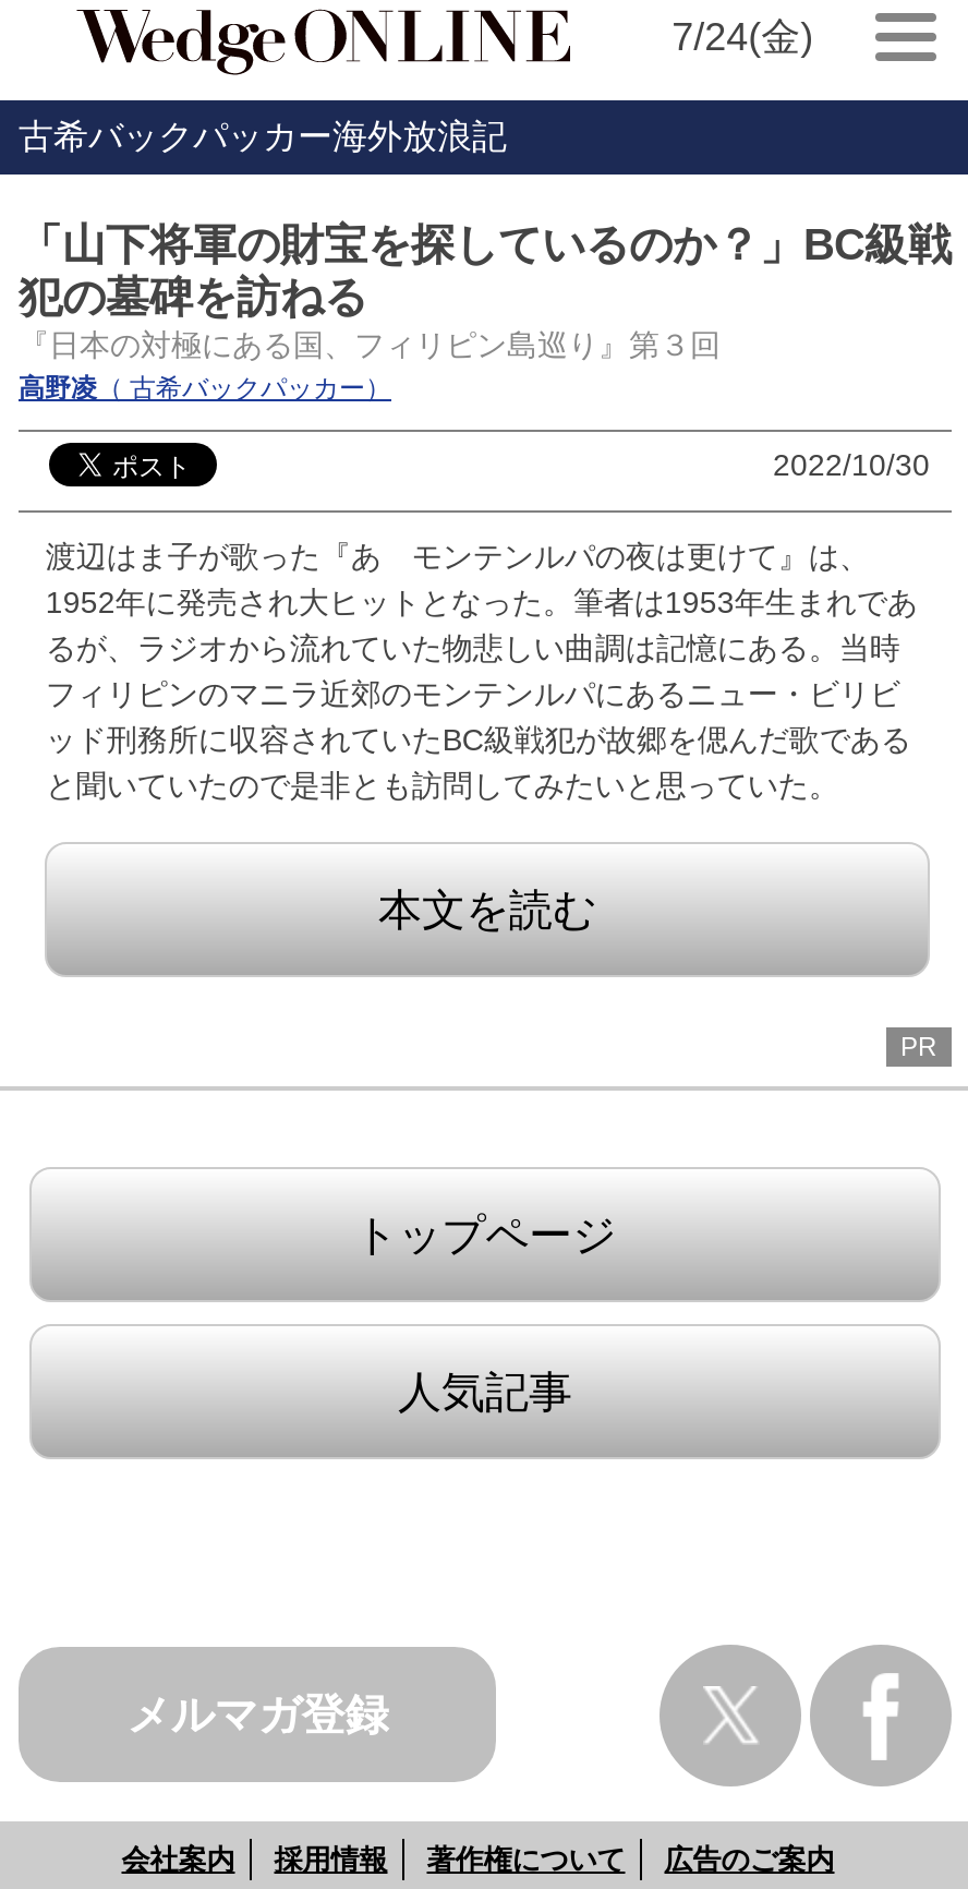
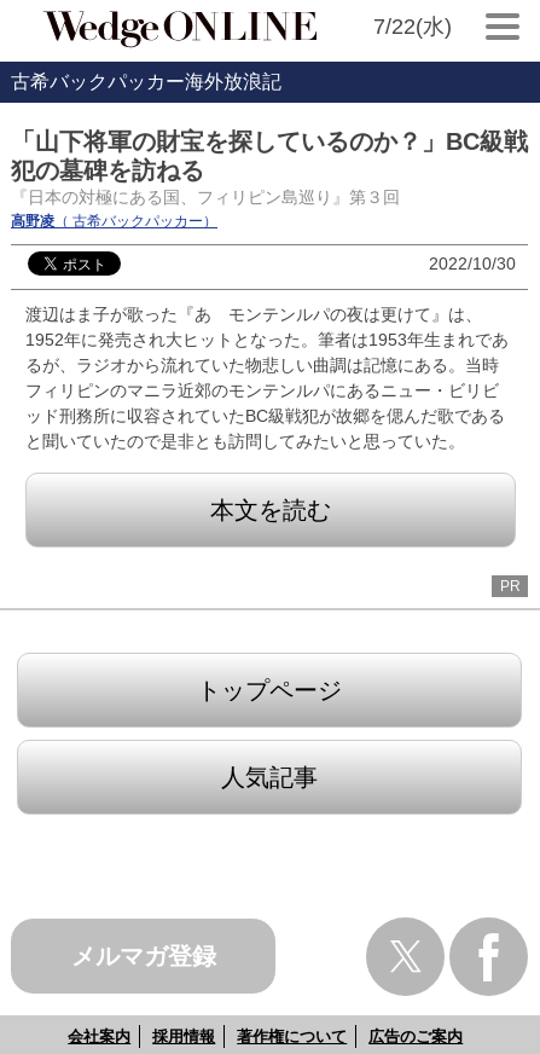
- 7/24(金)
+ 7/22(水)
